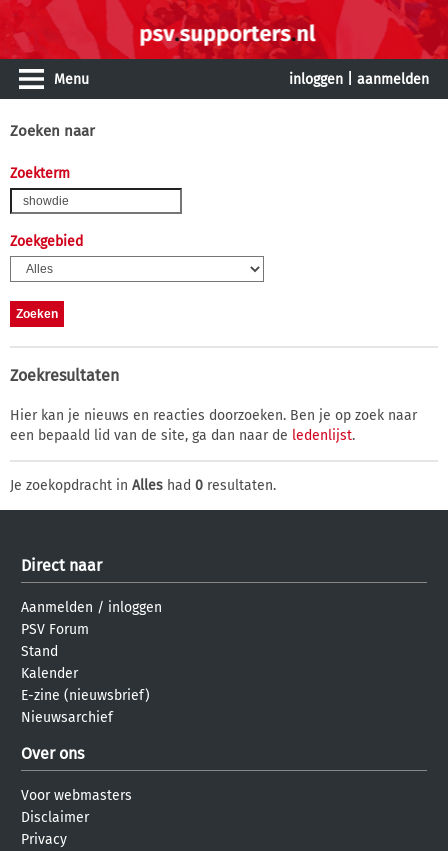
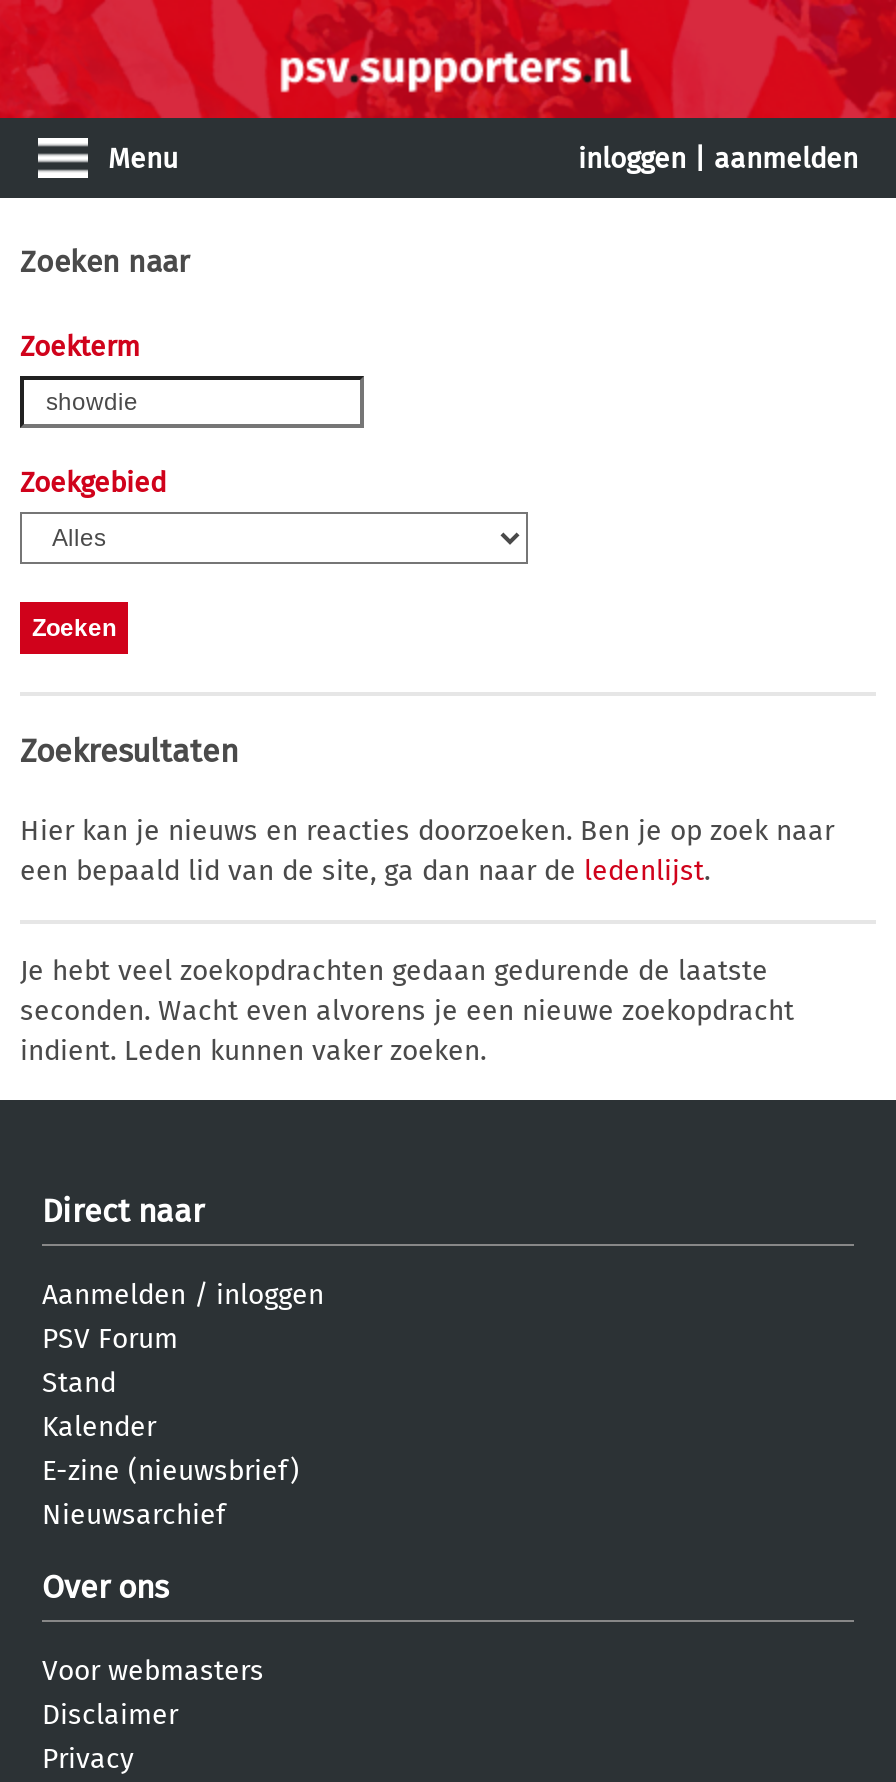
- Je zoekopdracht in Alles had 0 resultaten.
+ Je hebt veel zoekopdrachten gedaan gedurende de laatste
+ seconden. Wacht even alvorens je een nieuwe zoekopdracht
+ indient. Leden kunnen vaker zoeken.
